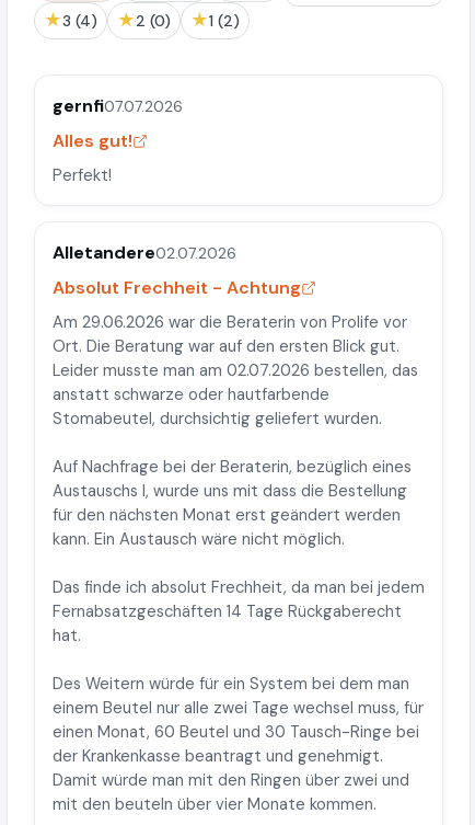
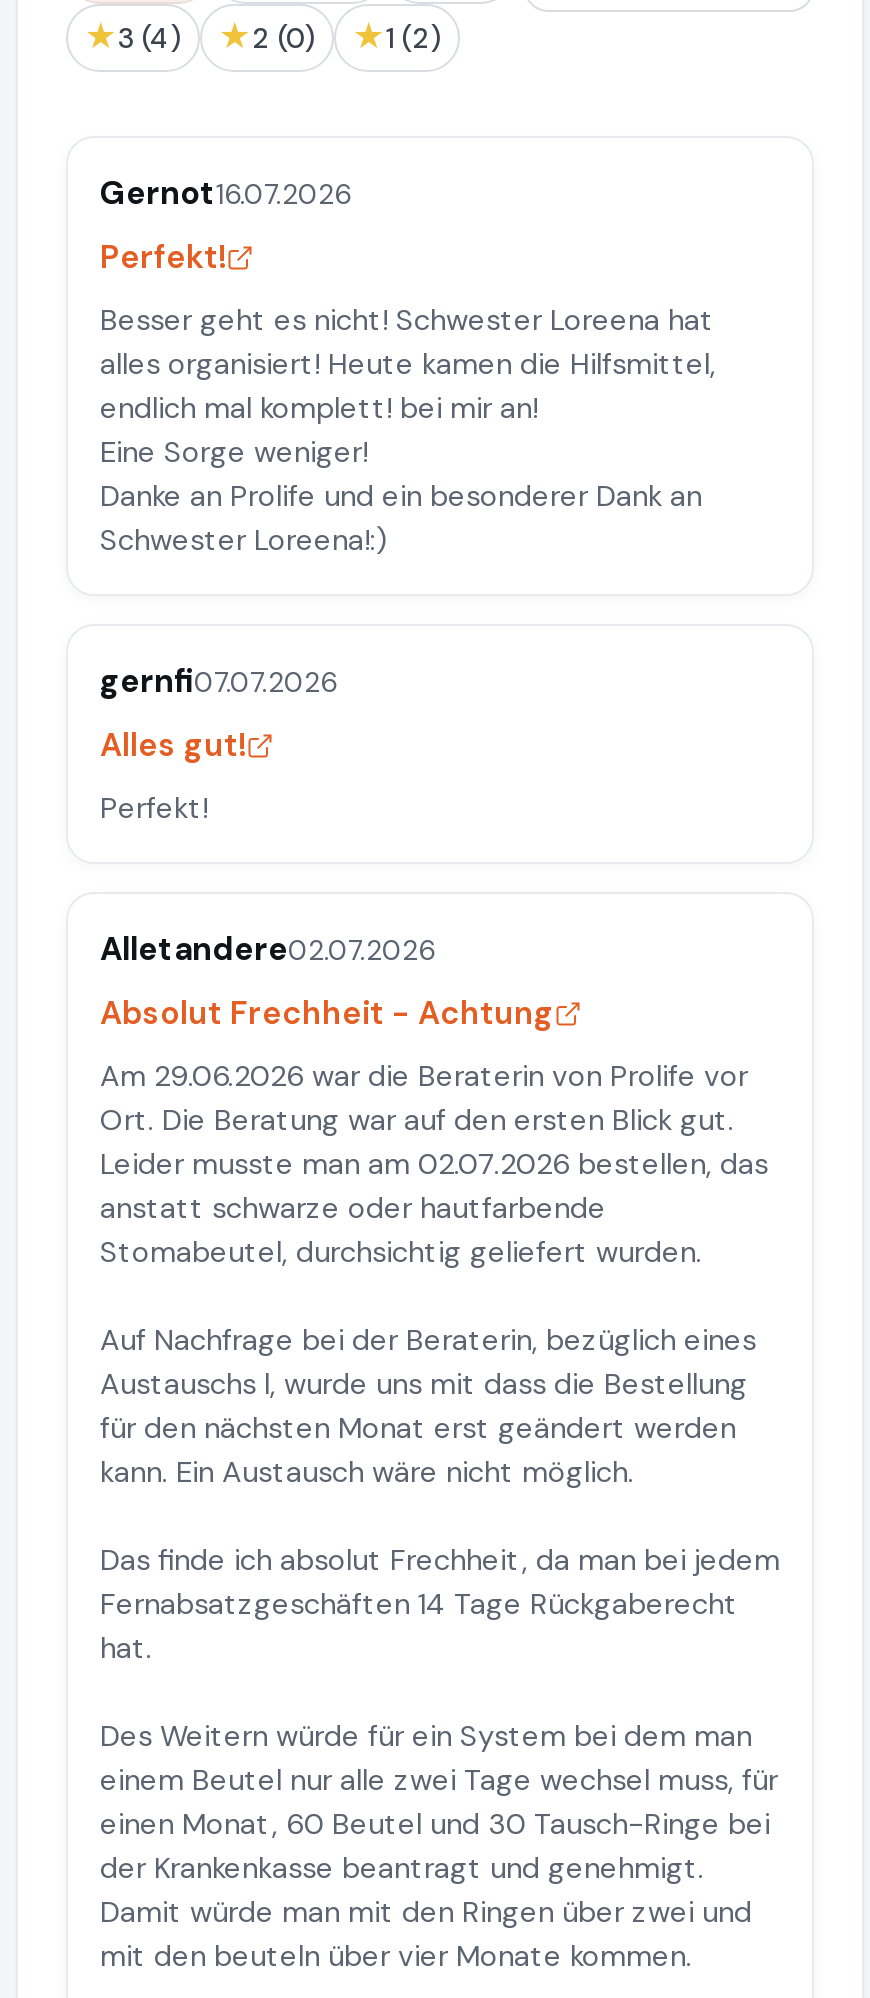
+ Gernot16.07.2026
+ Perfekt!
+ Besser geht es nicht! Schwester Loreena hat
+ alles organisiert! Heute kamen die Hilfsmittel,
+ endlich mal komplett! bei mir an!
+ Eine Sorge weniger!
+ Danke an Prolife und ein besonderer Dank an
+ Schwester Loreena!:)
